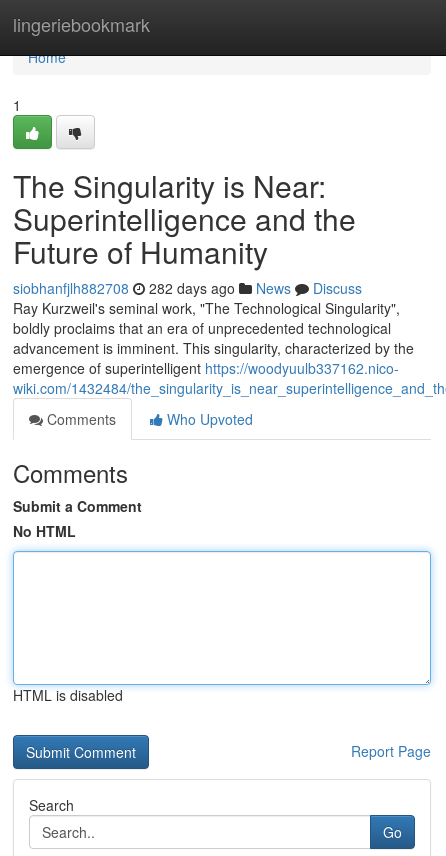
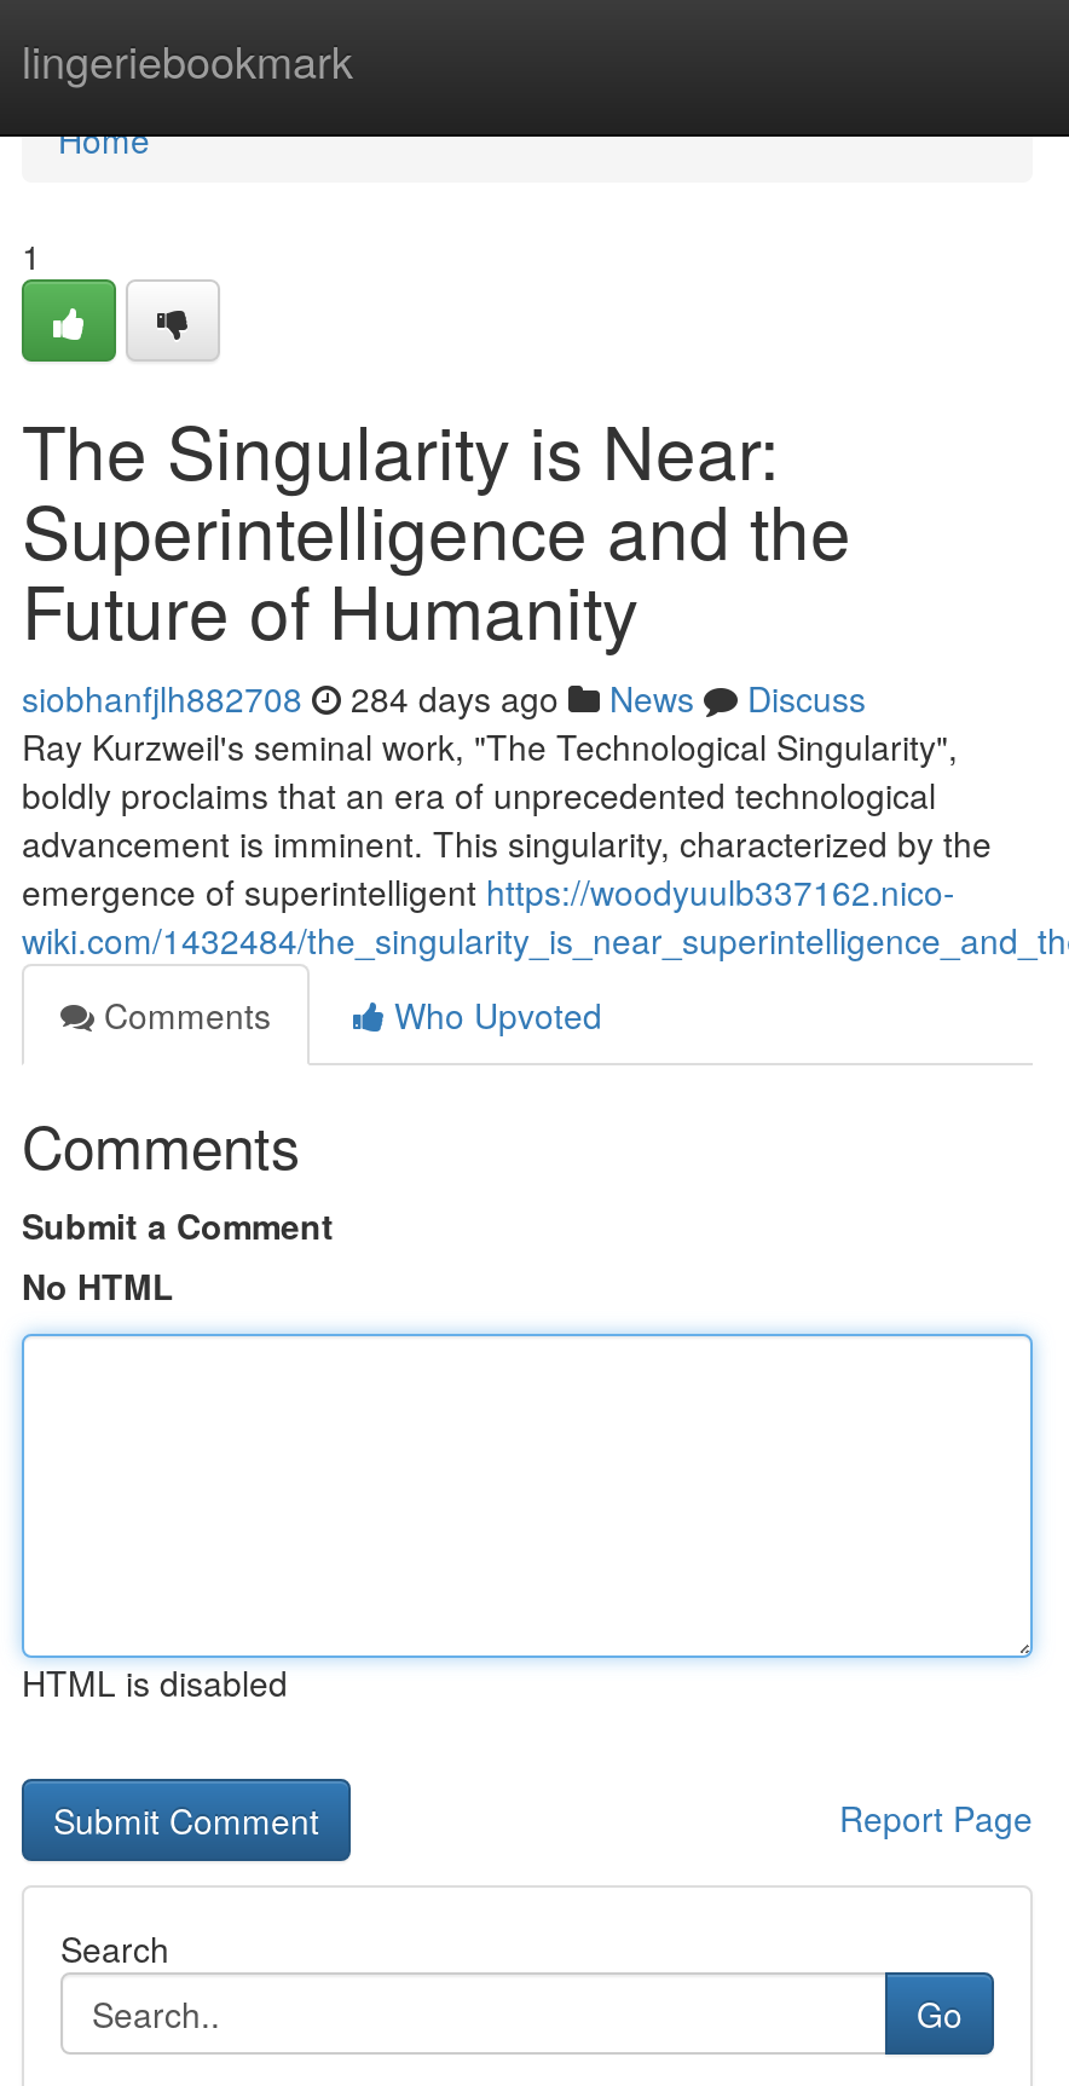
- siobhanfjlh882708 282 days ago News Discuss
+ siobhanfjlh882708 284 days ago News Discuss
